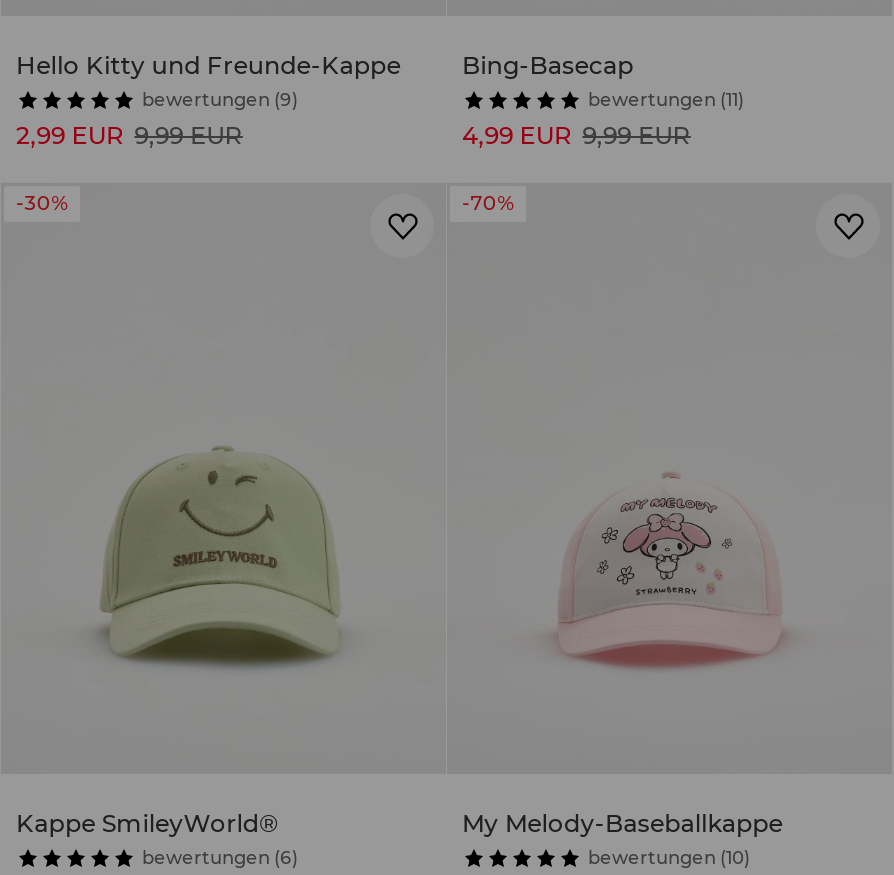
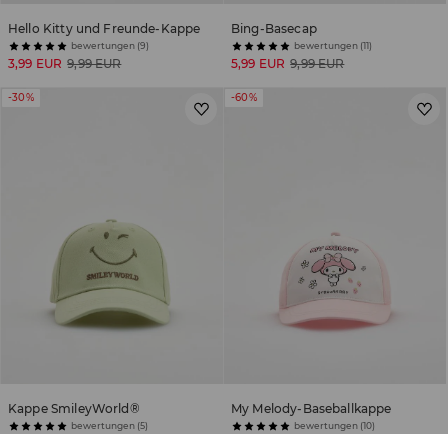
- 2,99 EUR 9,99 EUR
+ 3,99 EUR 9,99 EUR

- 4,99 EUR 9,99 EUR
+ 5,99 EUR 9,99 EUR

- -70%
+ -60%

- bewertungen (6)
+ bewertungen (5)
